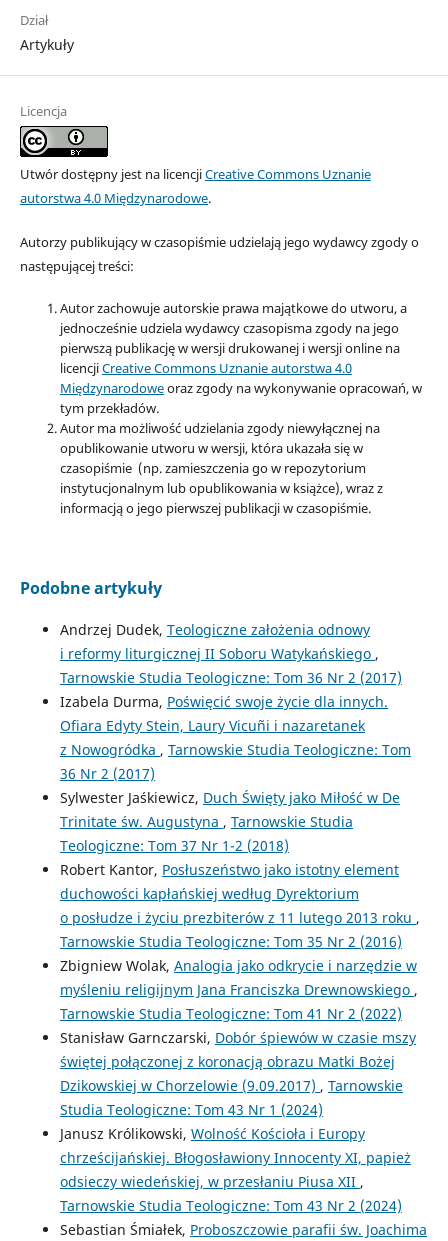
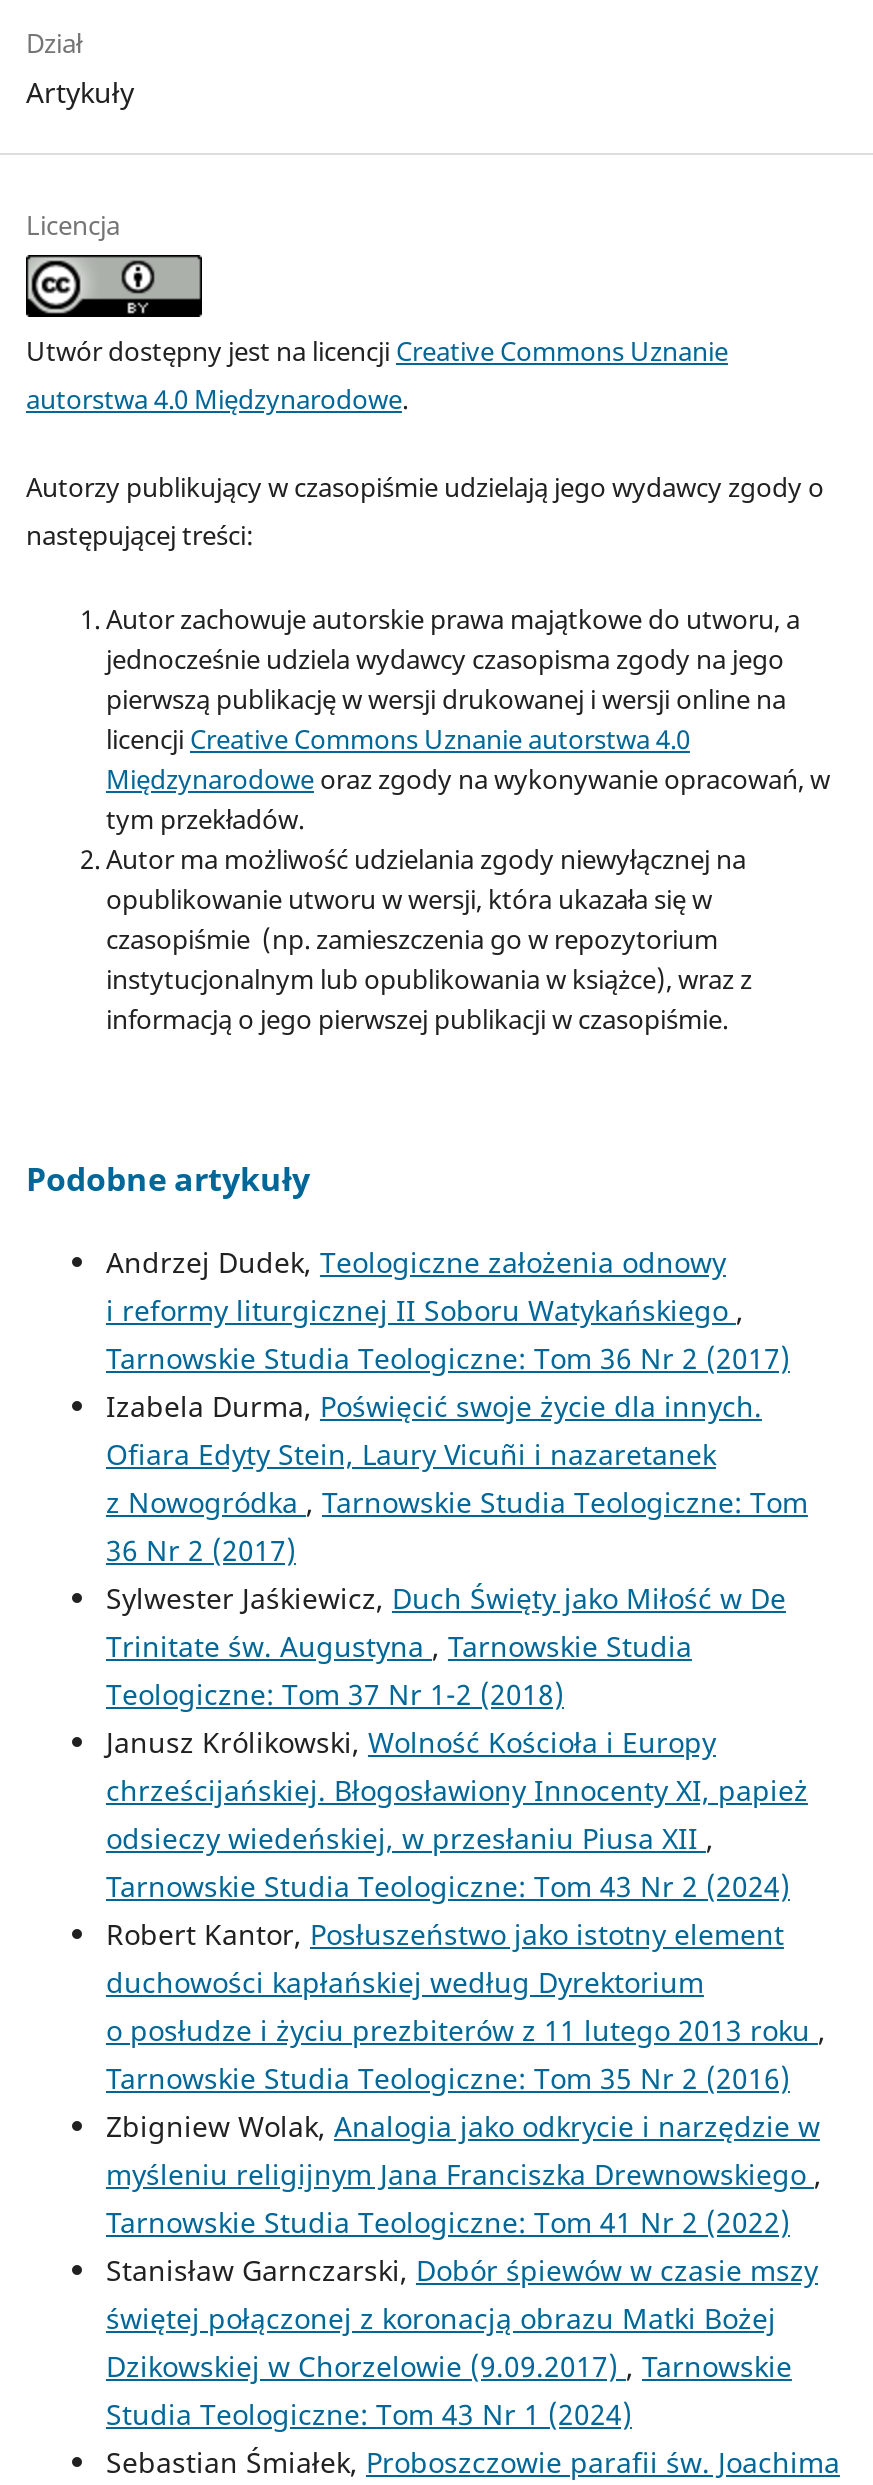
moved down: Robert Kantor, Posłuszeństwo jako istotny element | duchowości kapłańskiej według Dyrektorium | o posłudze i życiu prezbiterów z 11 lutego 2013 roku, | ... | Dzikowskiej w Chorzelowie (9.09.2017), Tarnowskie | Studia Teologiczne: Tom 43 Nr 1 (2024)

moved up: Janusz Królikowski, Wolność Kościoła i Europy | chrześcijańskiej. Błogosławiony Innocenty XI, papież | odsieczy wiedeńskiej, w przesłaniu Piusa XII, | Tarnowskie Studia Teologiczne: Tom 43 Nr 2 (2024)
